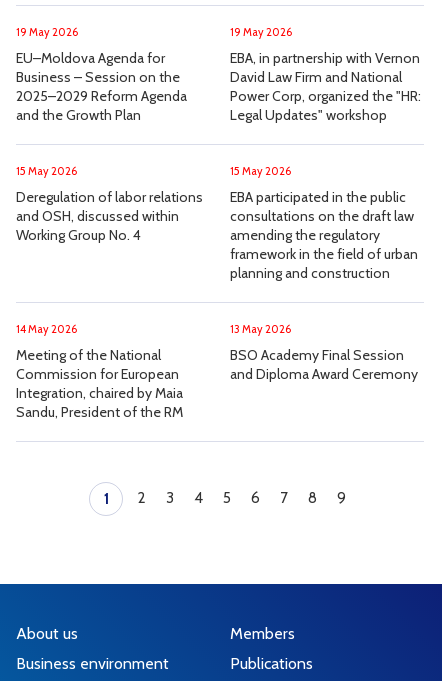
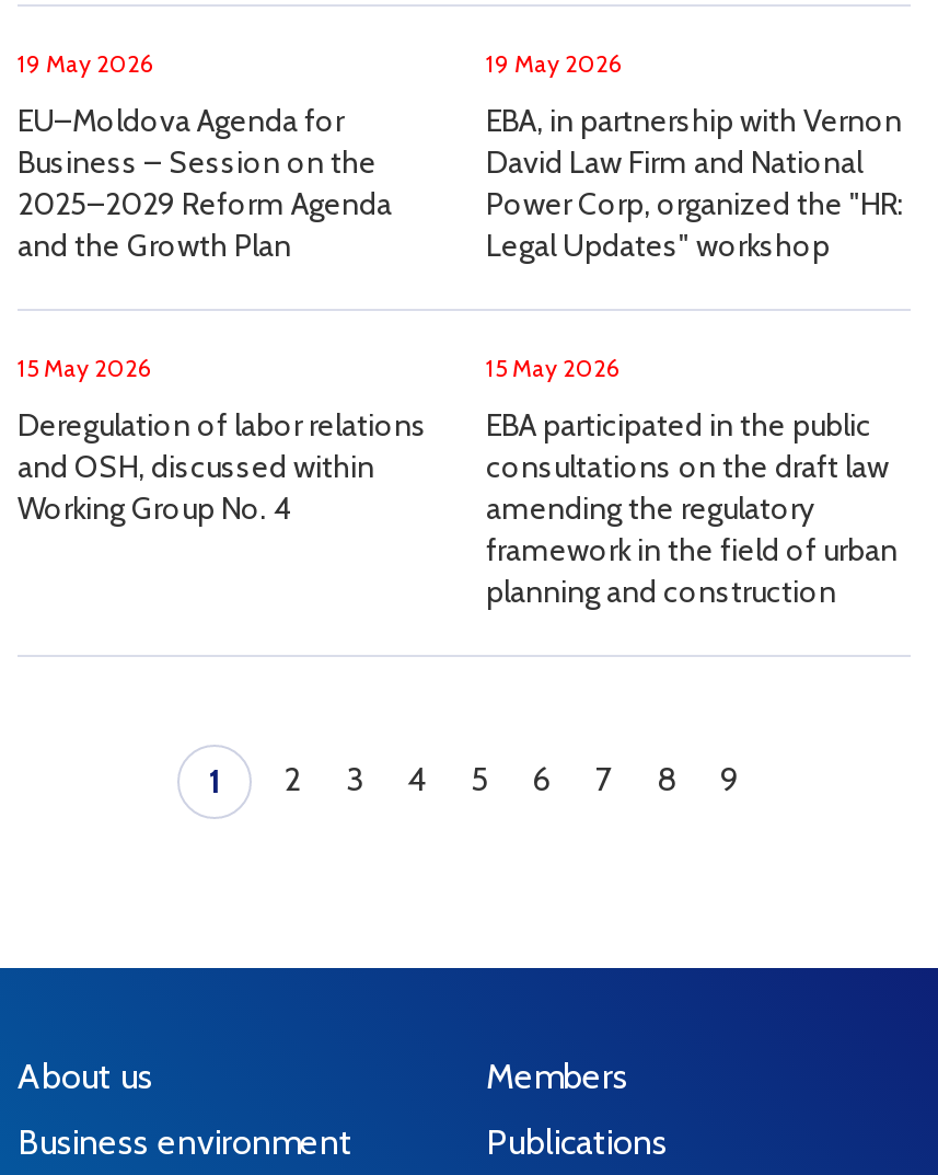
- 14 May 2026
- Meeting of the National
- Commission for European
- Integration, chaired by Maia
- Sandu, President of the RM

- 13 May 2026
- BSO Academy Final Session
- and Diploma Award Ceremony
